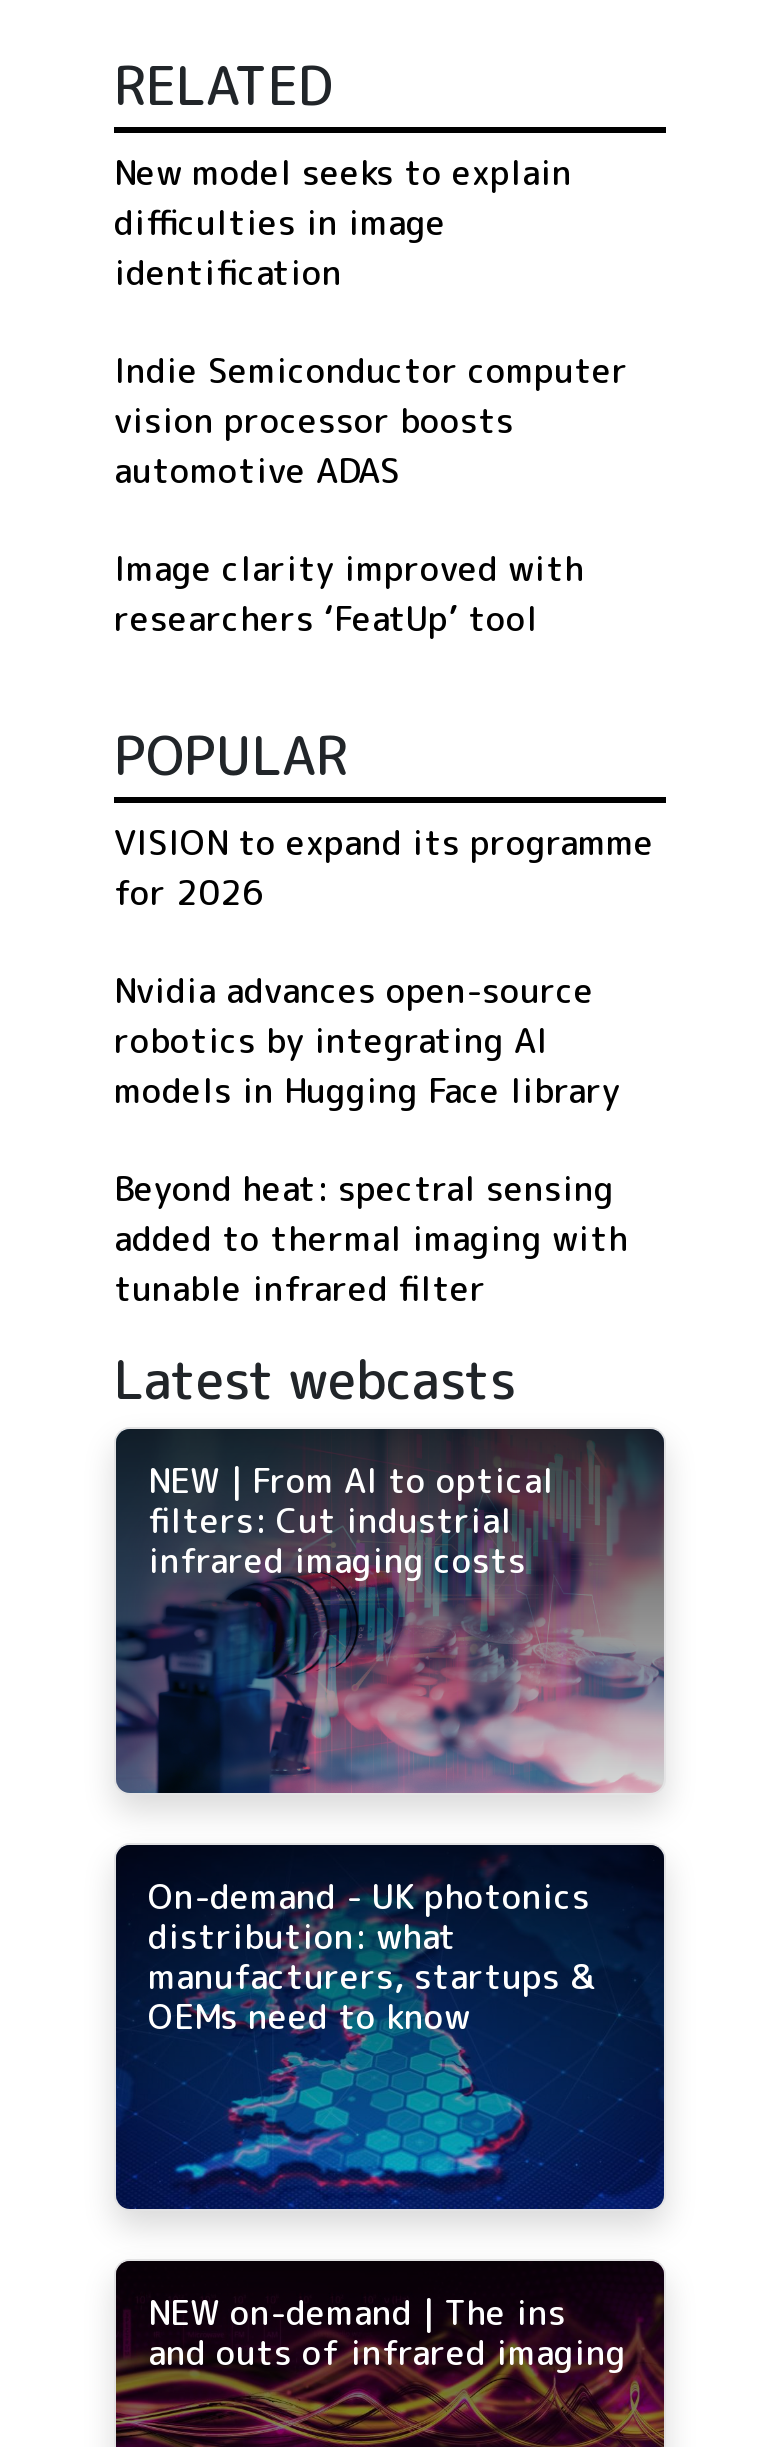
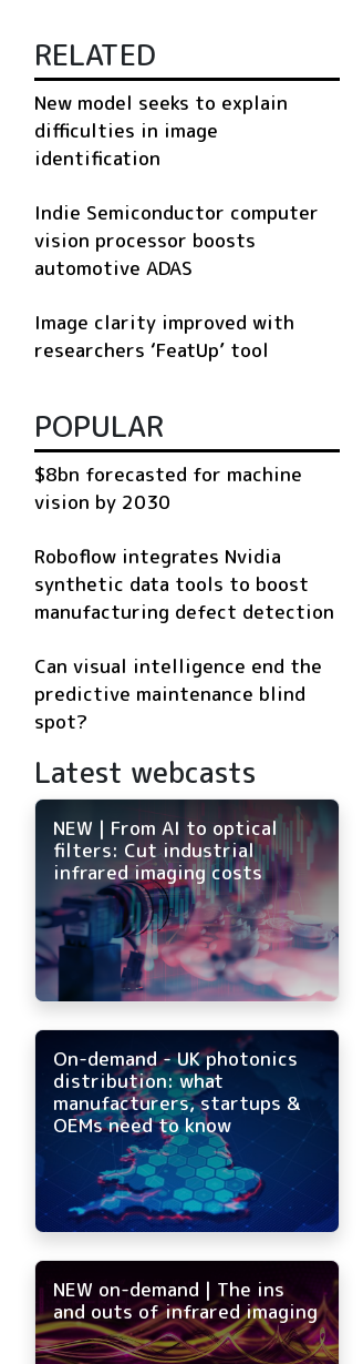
- VISION to expand its programme
- for 2026
+ $8bn forecasted for machine
+ vision by 2030

- Nvidia advances open-source
- robotics by integrating AI
- models in Hugging Face library
+ Roboflow integrates Nvidia
+ synthetic data tools to boost
+ manufacturing defect detection

- Beyond heat: spectral sensing
- added to thermal imaging with
- tunable infrared filter
+ Can visual intelligence end the
+ predictive maintenance blind
+ spot?
